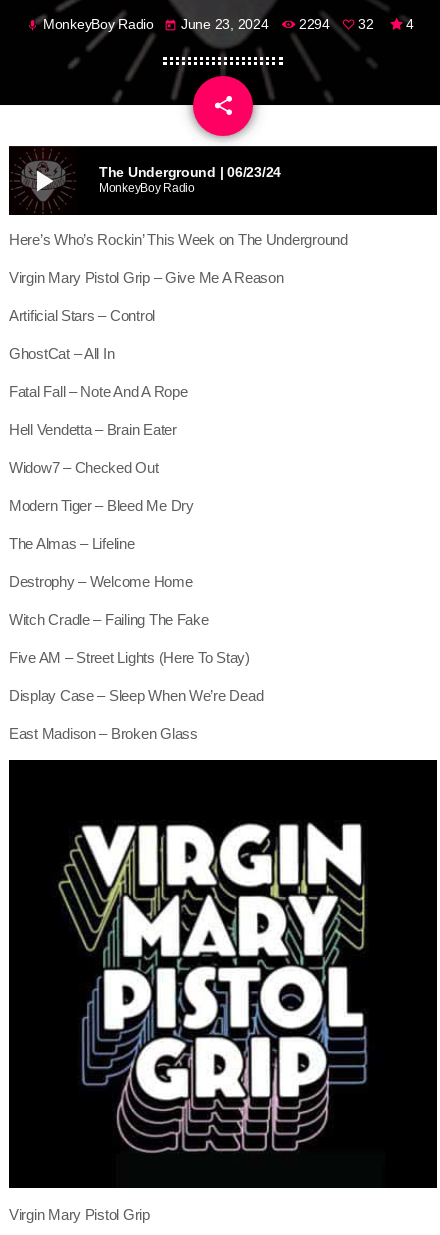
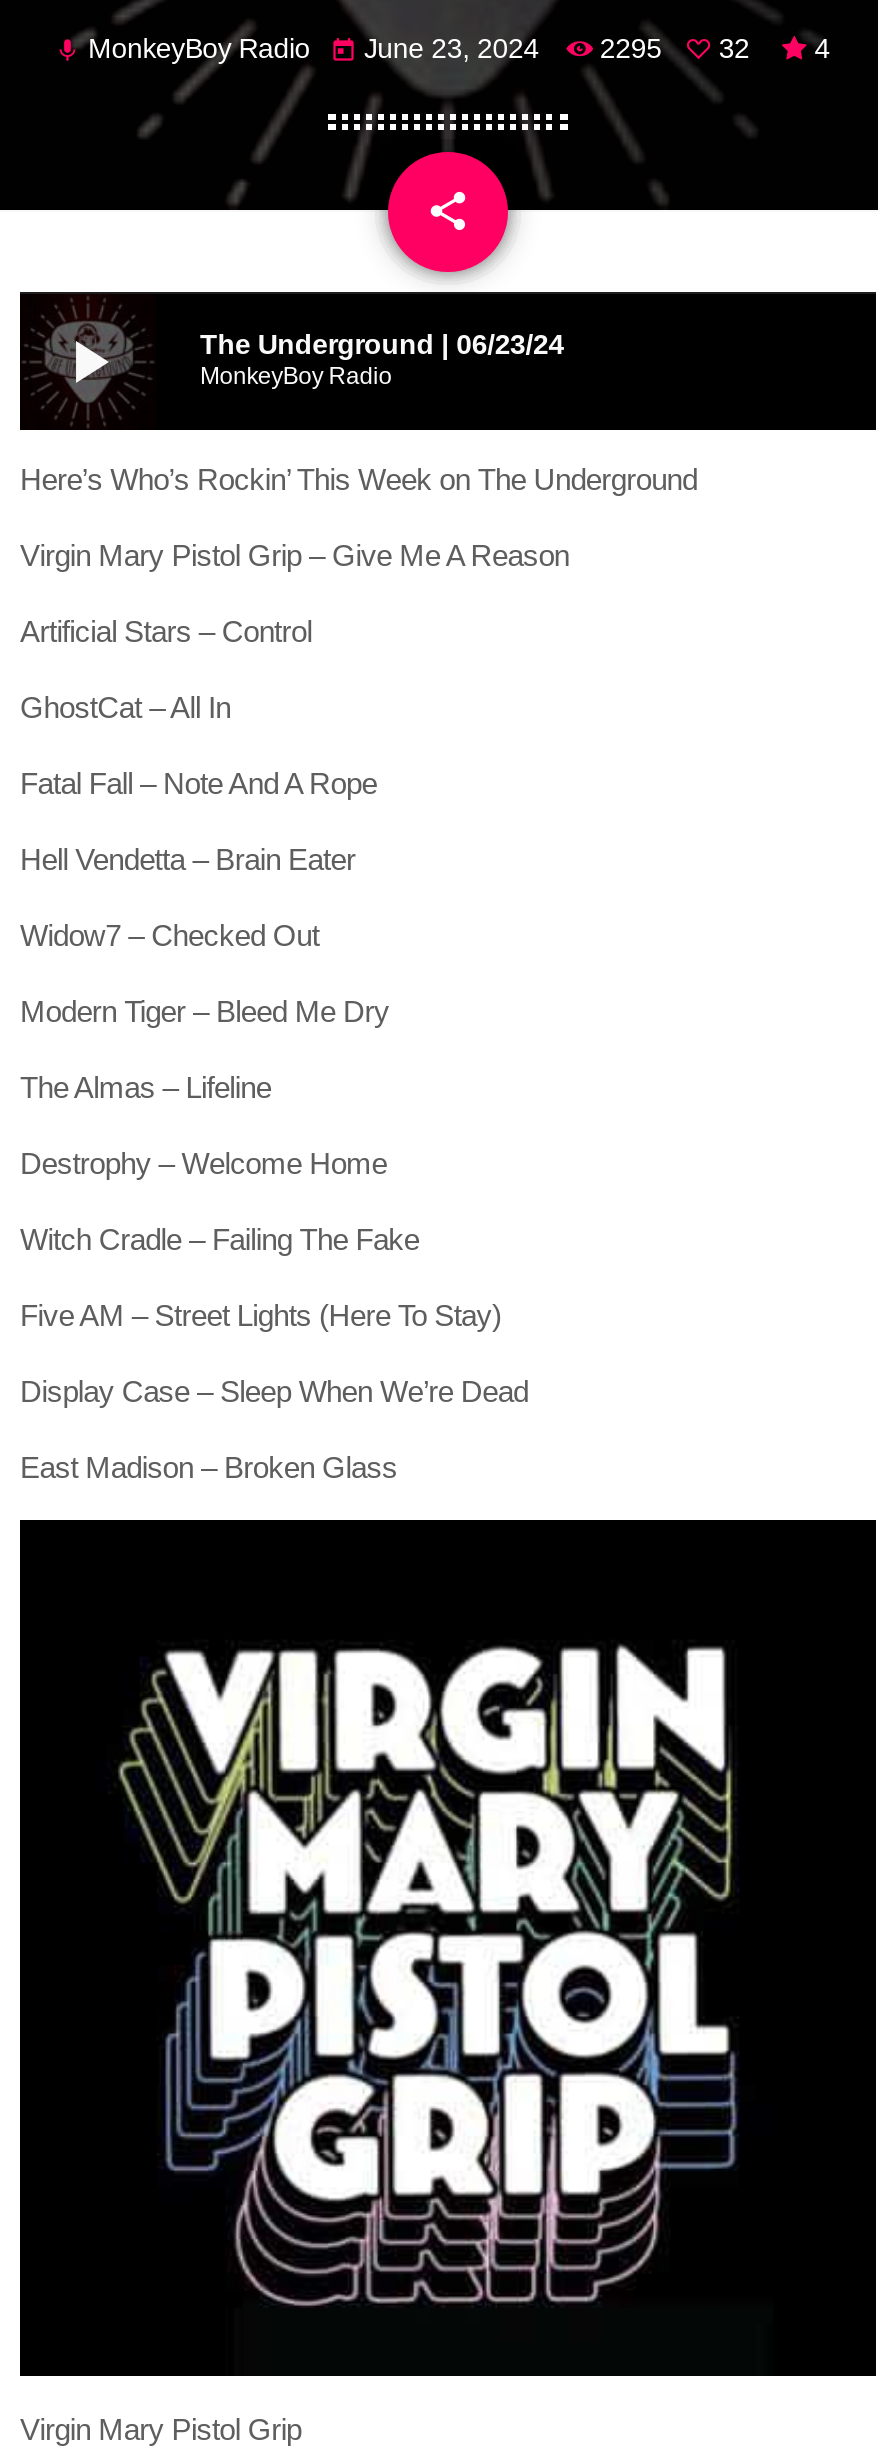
- 2294
+ 2295
